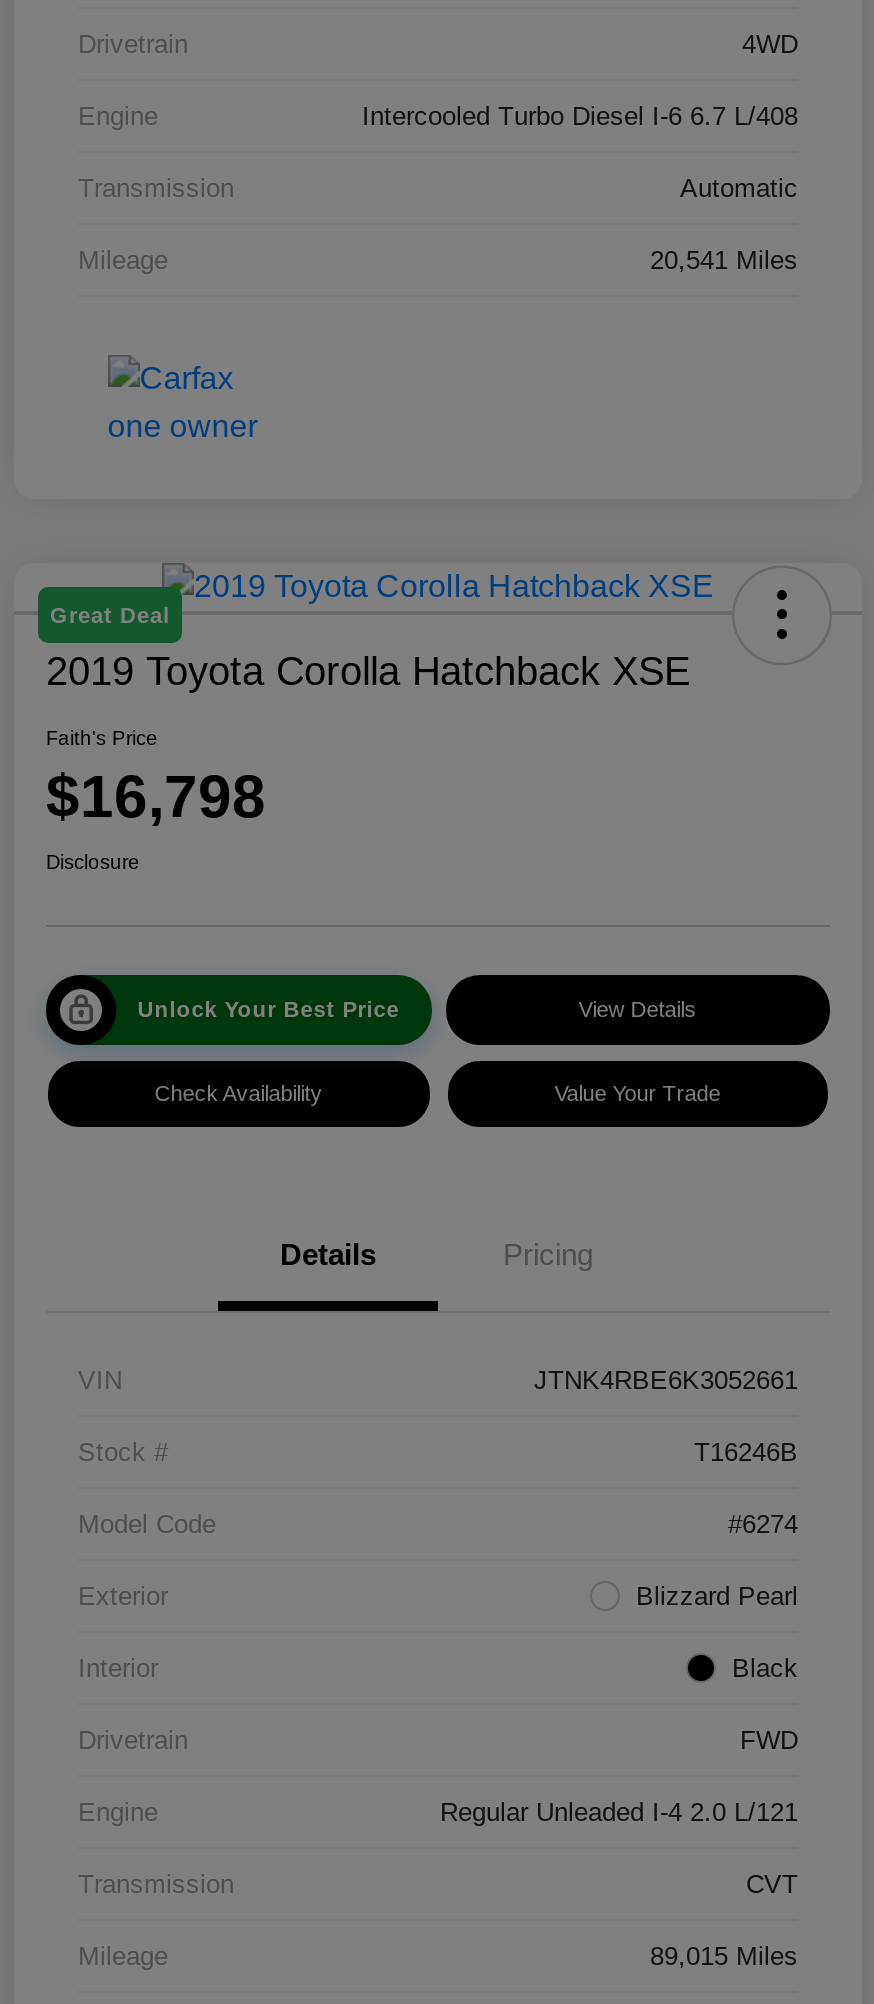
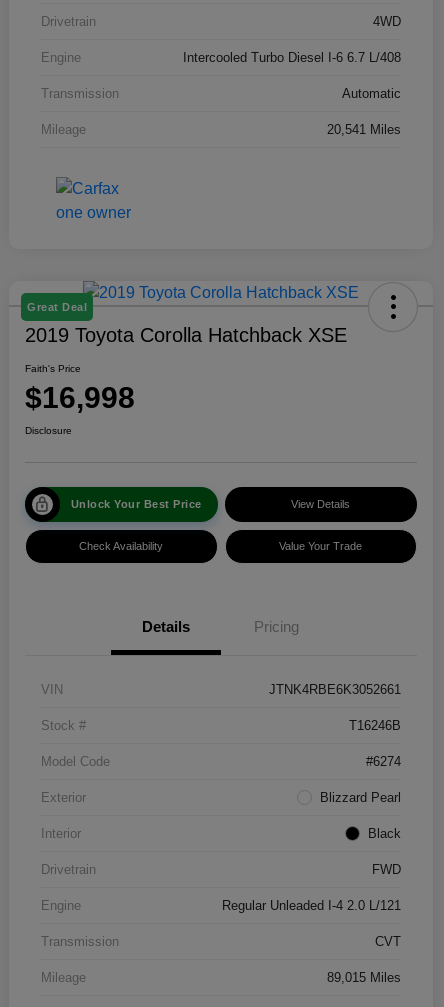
- $16,798
+ $16,998
